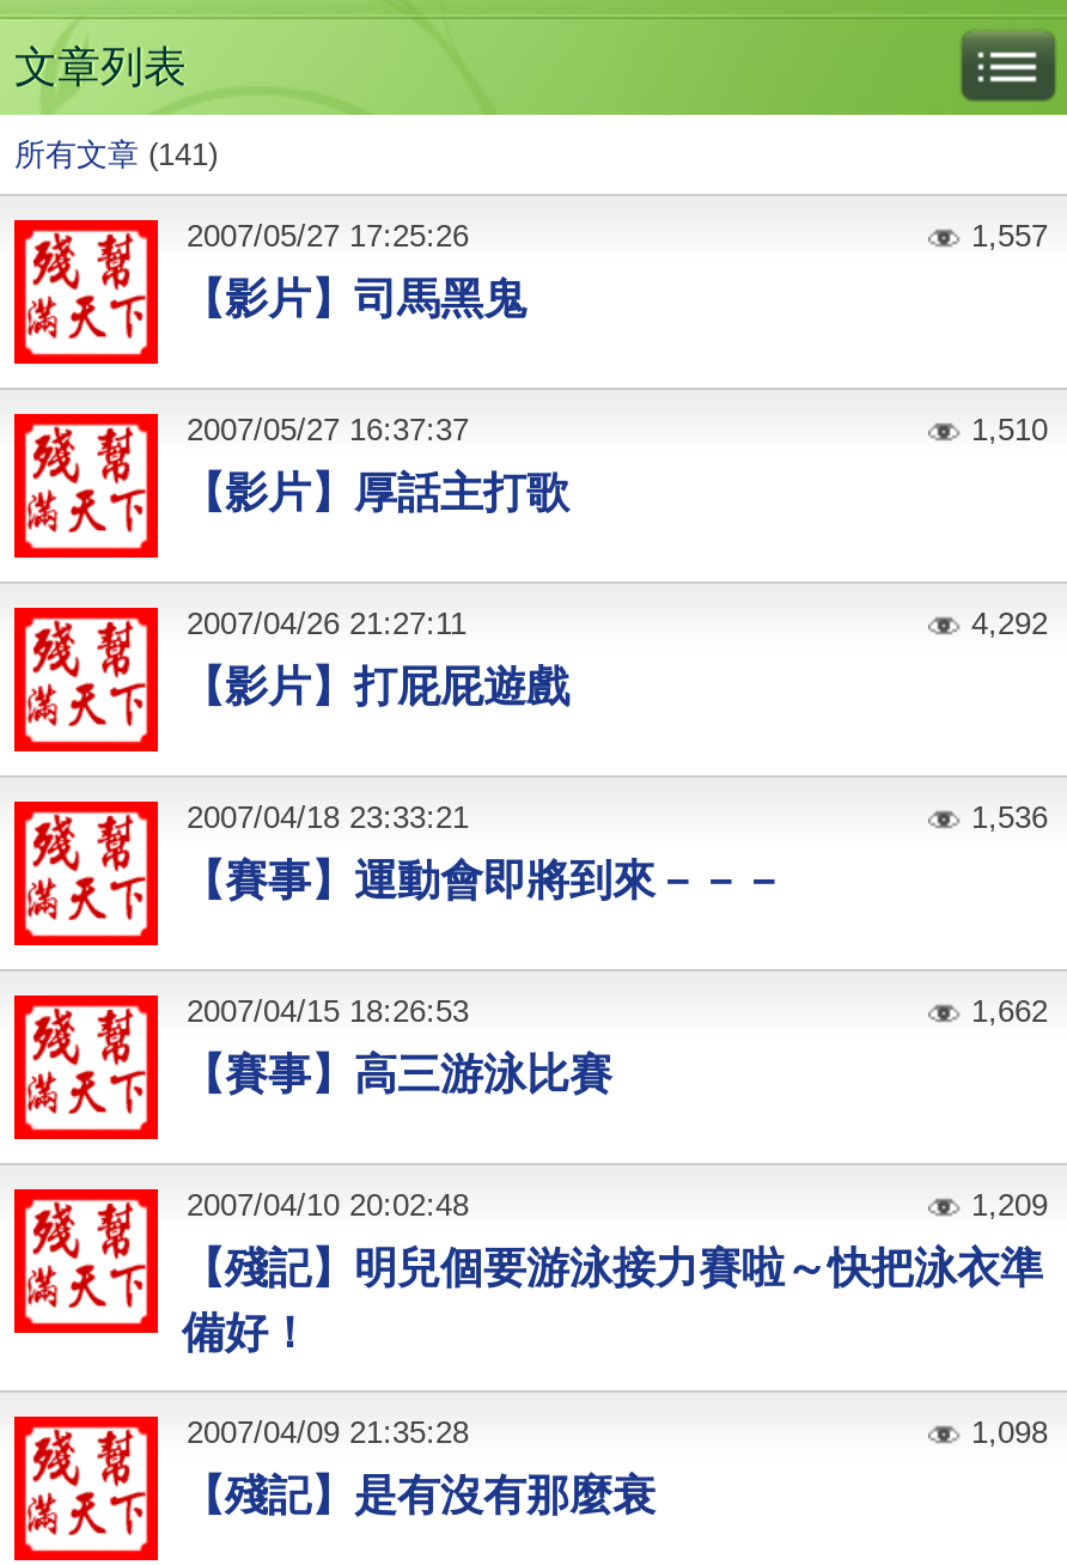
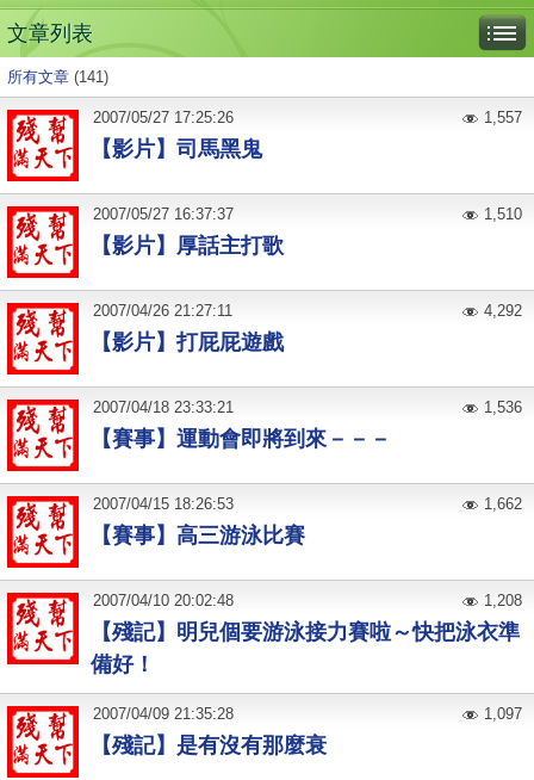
- 1,209
+ 1,208

- 1,098
+ 1,097
